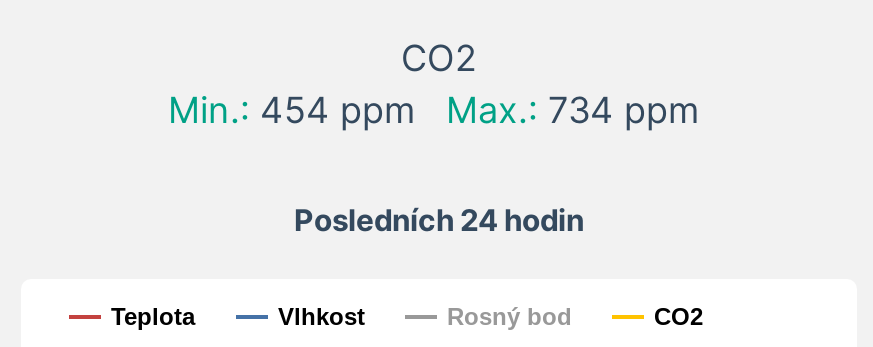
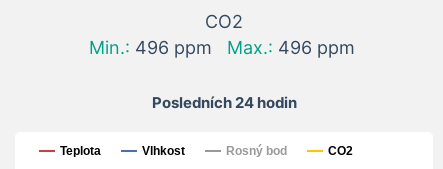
- Min.: 454 ppm Max.: 734 ppm
+ Min.: 496 ppm Max.: 496 ppm
